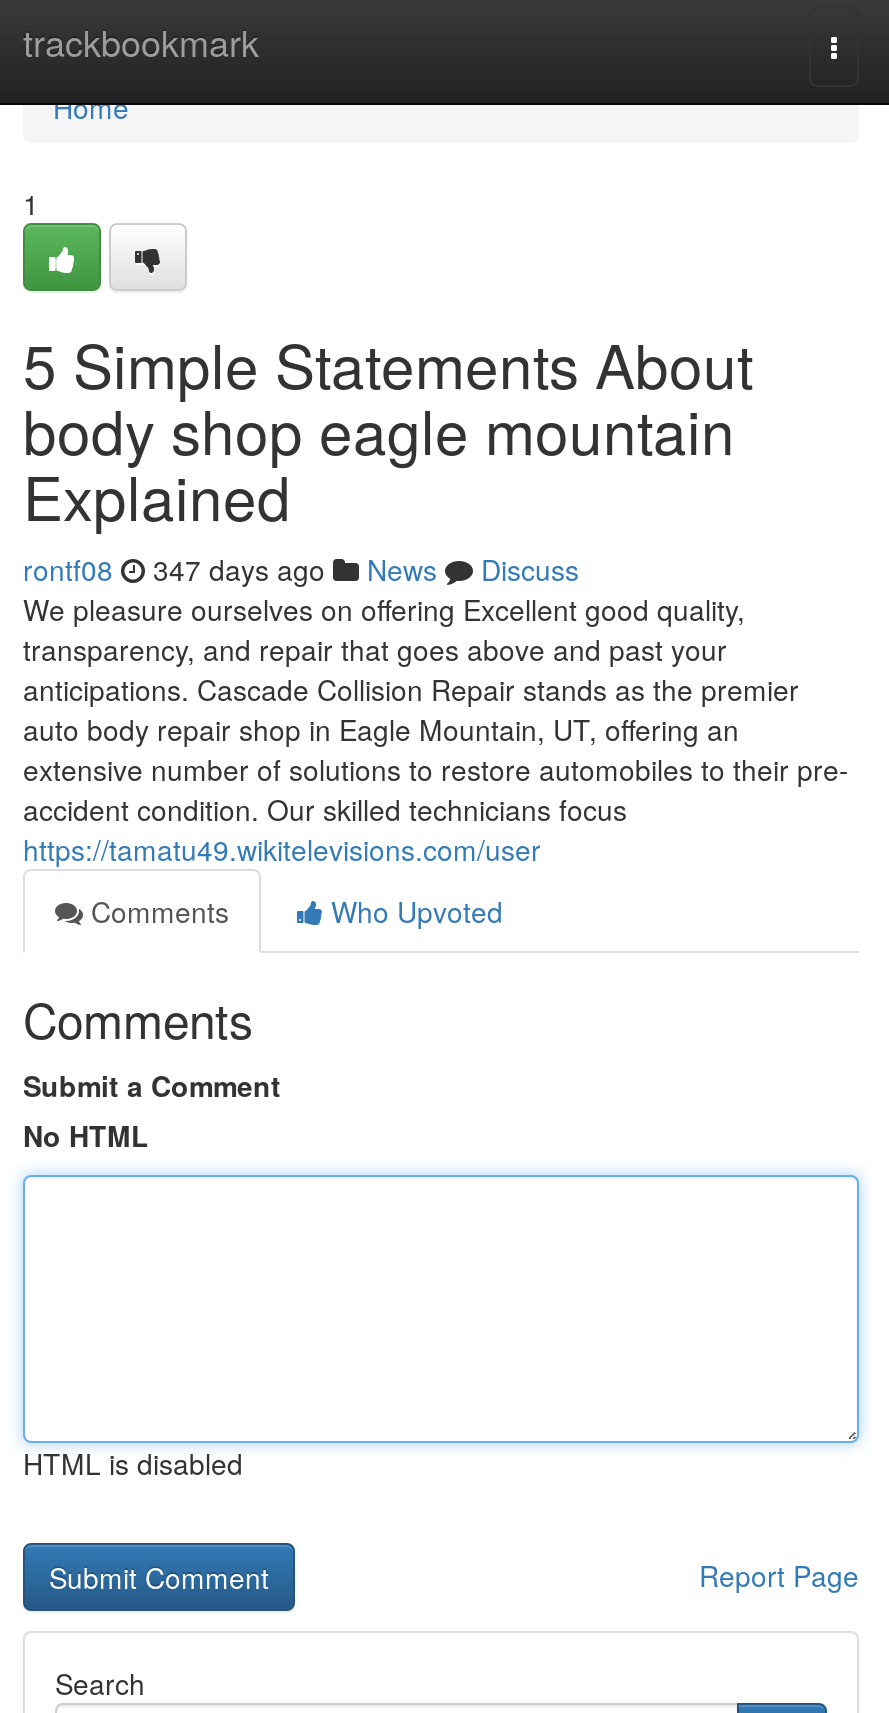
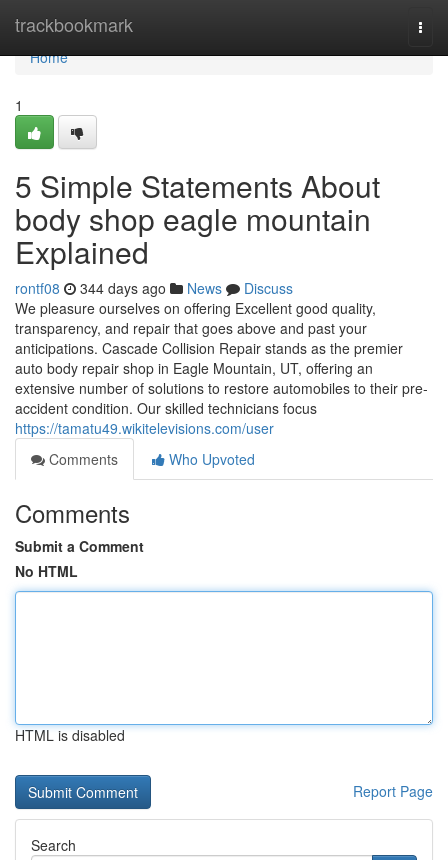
- rontf08 347 days ago News Discuss
+ rontf08 344 days ago News Discuss
